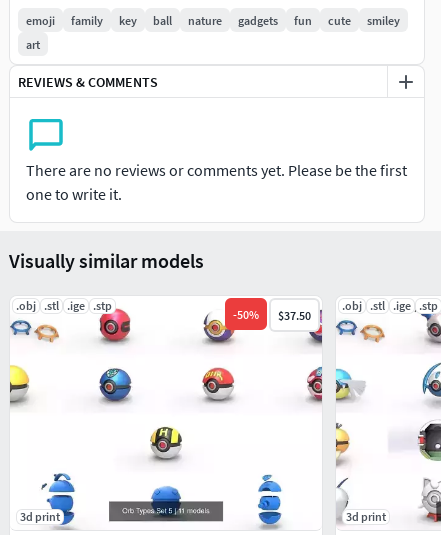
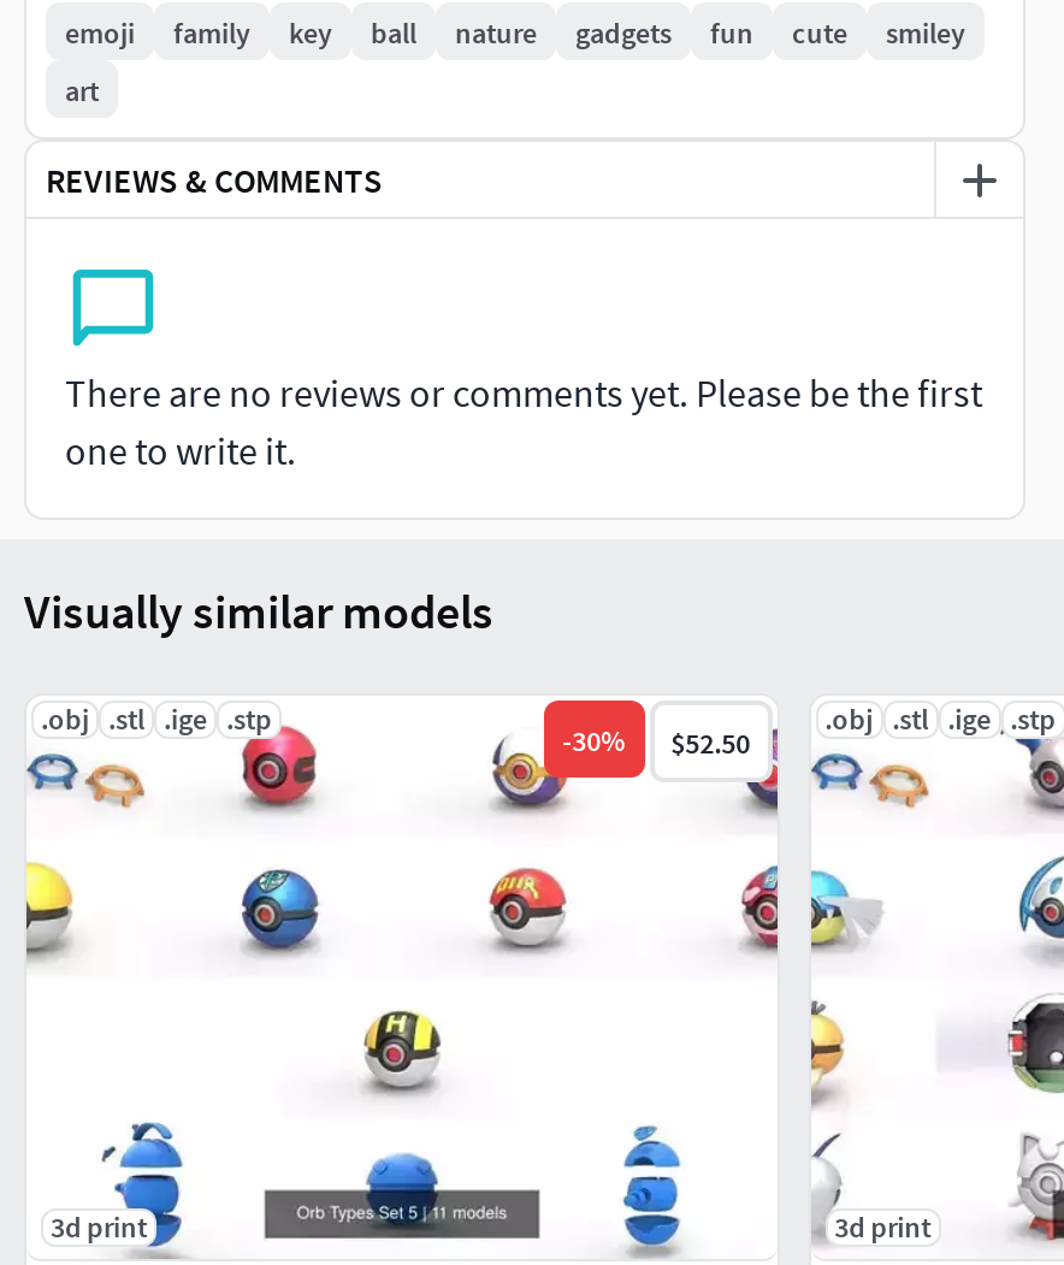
- -50%
+ -30%

- $37.50
+ $52.50
